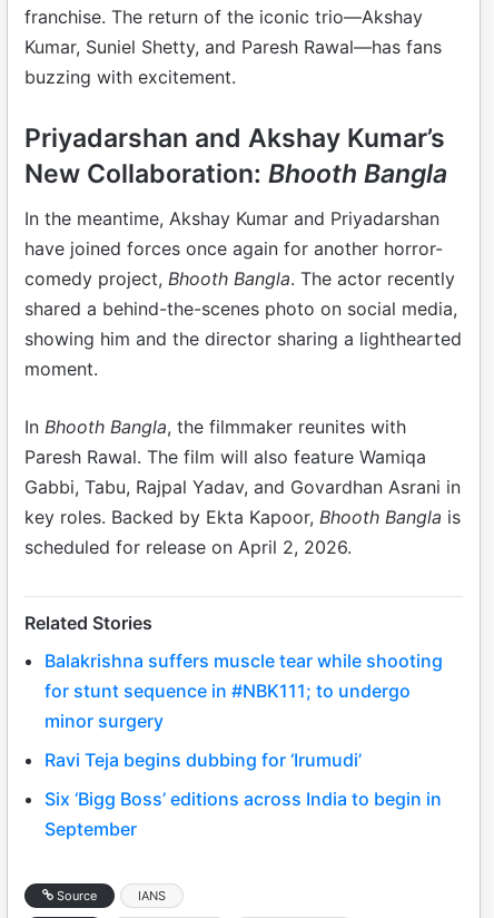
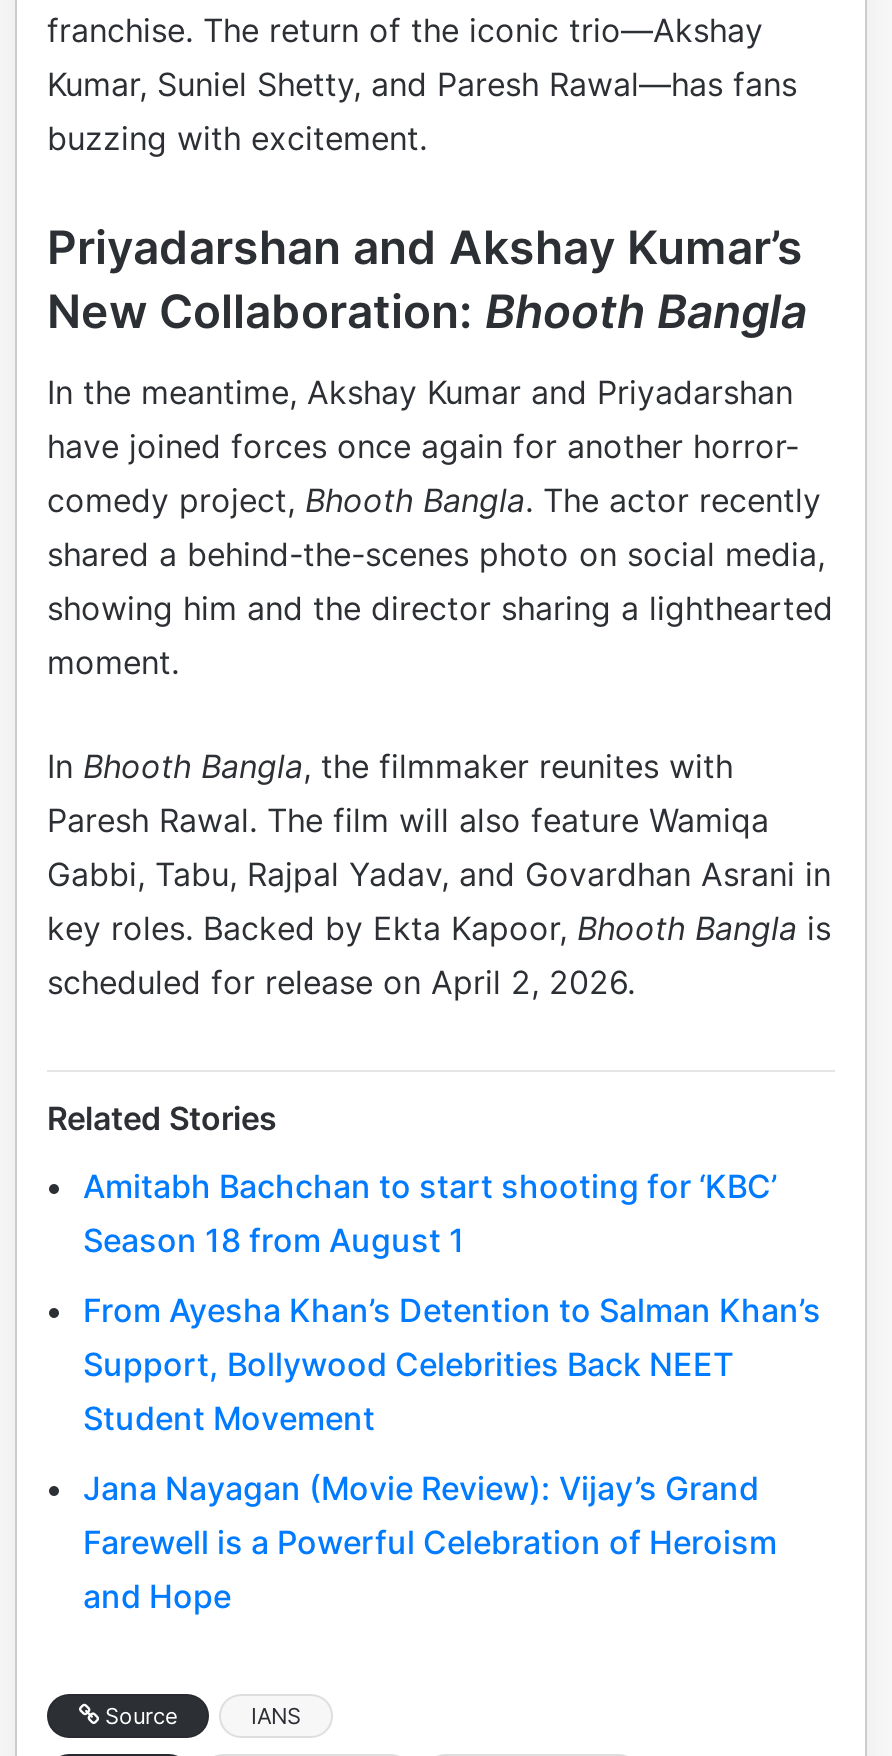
- Balakrishna suffers muscle tear while shooting
- for stunt sequence in #NBK111; to undergo
- minor surgery
+ Amitabh Bachchan to start shooting for ‘KBC’
+ Season 18 from August 1

- Ravi Teja begins dubbing for ‘Irumudi’
+ From Ayesha Khan’s Detention to Salman Khan’s
+ Support, Bollywood Celebrities Back NEET
+ Student Movement

- Six ‘Bigg Boss’ editions across India to begin in
- September
+ Jana Nayagan (Movie Review): Vijay’s Grand
+ Farewell is a Powerful Celebration of Heroism
+ and Hope
